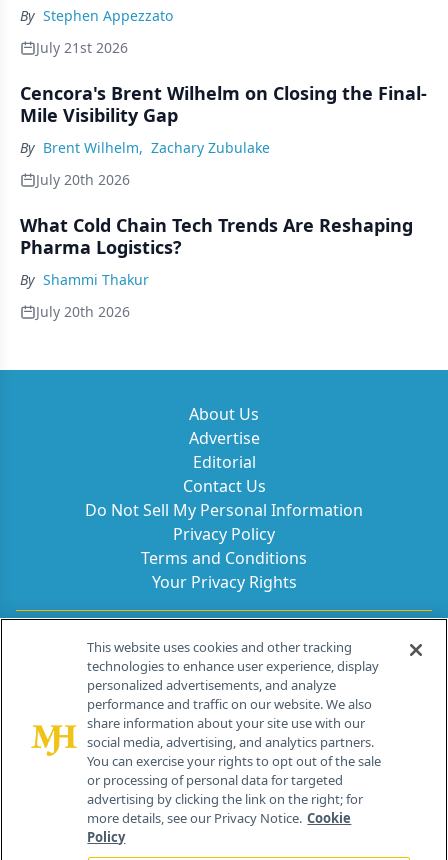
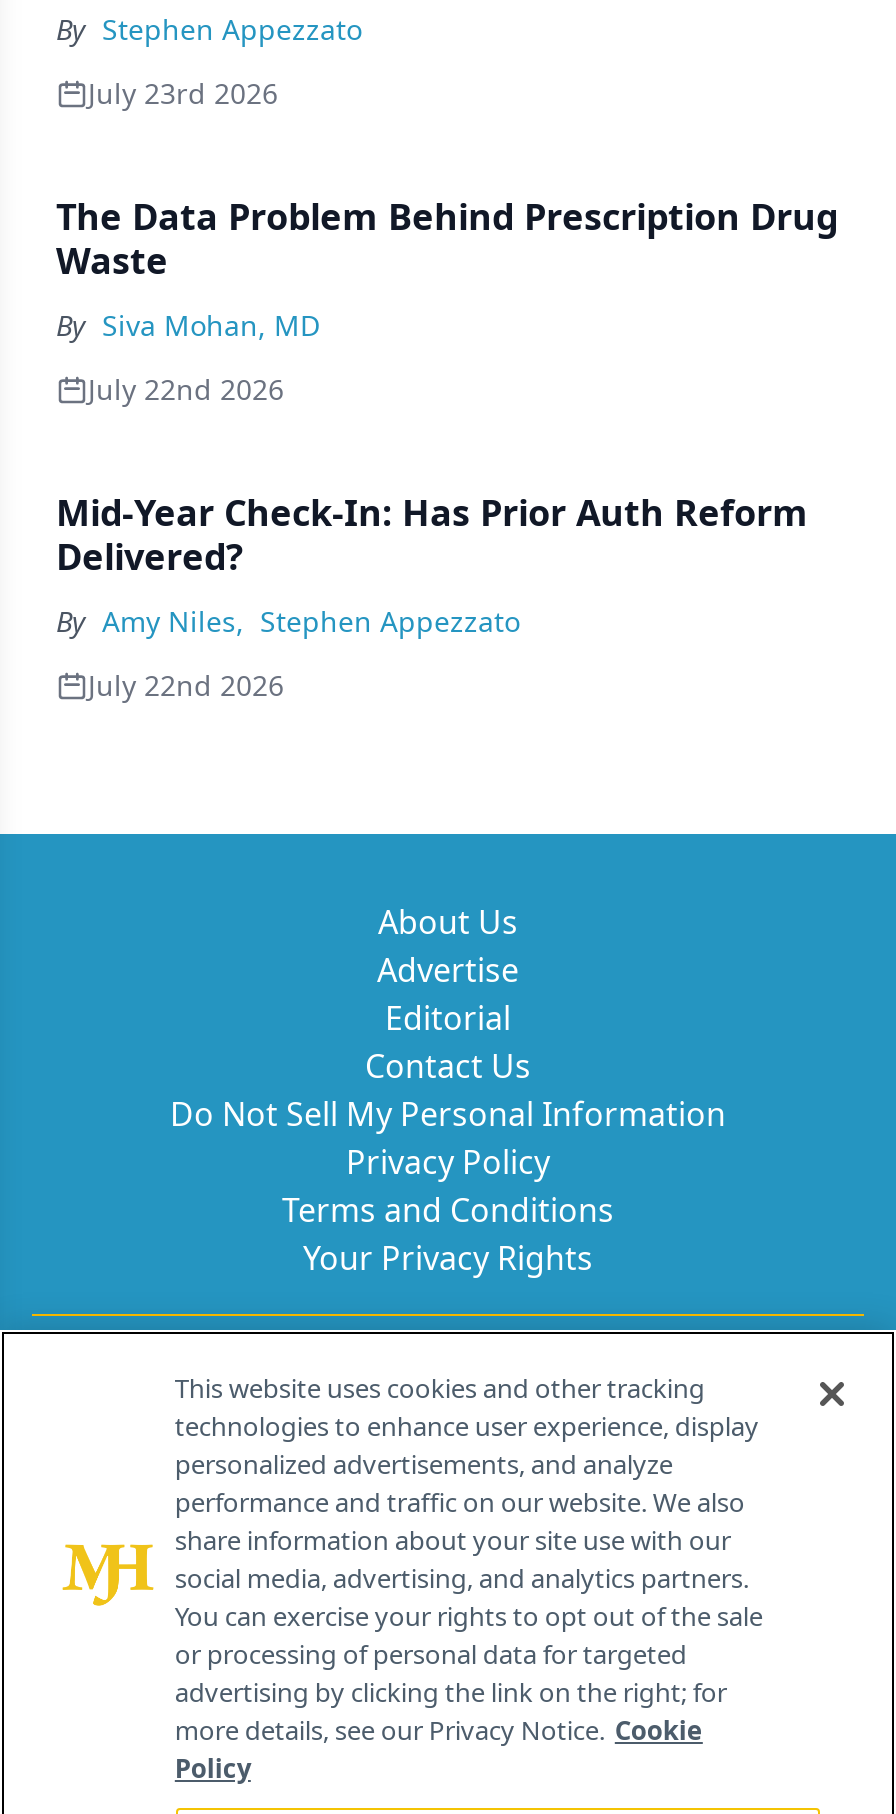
- July 21st 2026
+ July 23rd 2026

- Cencora's Brent Wilhelm on Closing the Final-
- Mile Visibility Gap
+ The Data Problem Behind Prescription Drug
+ Waste

- By Brent Wilhelm, Zachary Zubulake
+ By Siva Mohan, MD

- July 20th 2026
+ July 22nd 2026

- What Cold Chain Tech Trends Are Reshaping
- Pharma Logistics?
+ Mid-Year Check-In: Has Prior Auth Reform
+ Delivered?

- By Shammi Thakur
+ By Amy Niles, Stephen Appezzato

- July 20th 2026
+ July 22nd 2026
